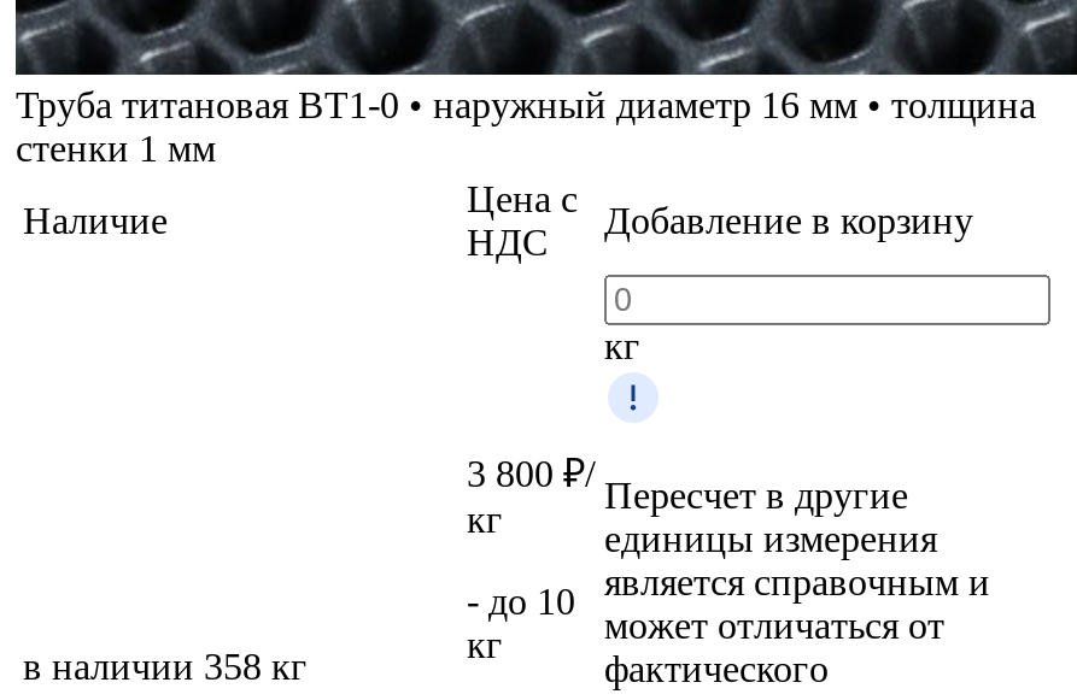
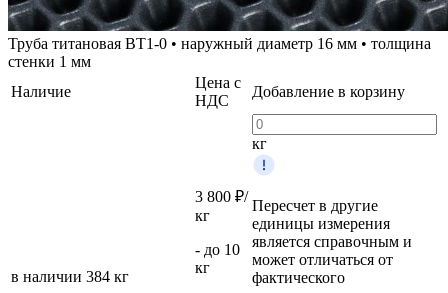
- в наличии 358 кг
+ в наличии 384 кг
